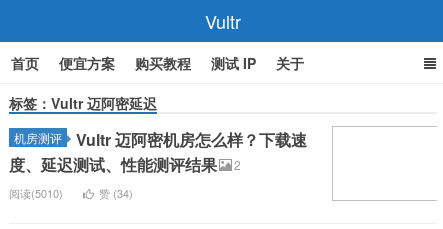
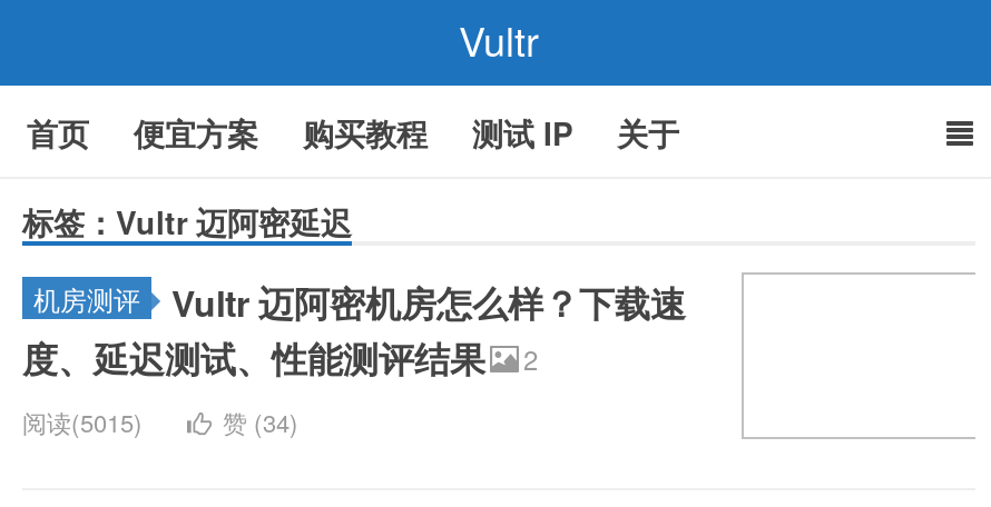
- 阅读(5010)
+ 阅读(5015)
